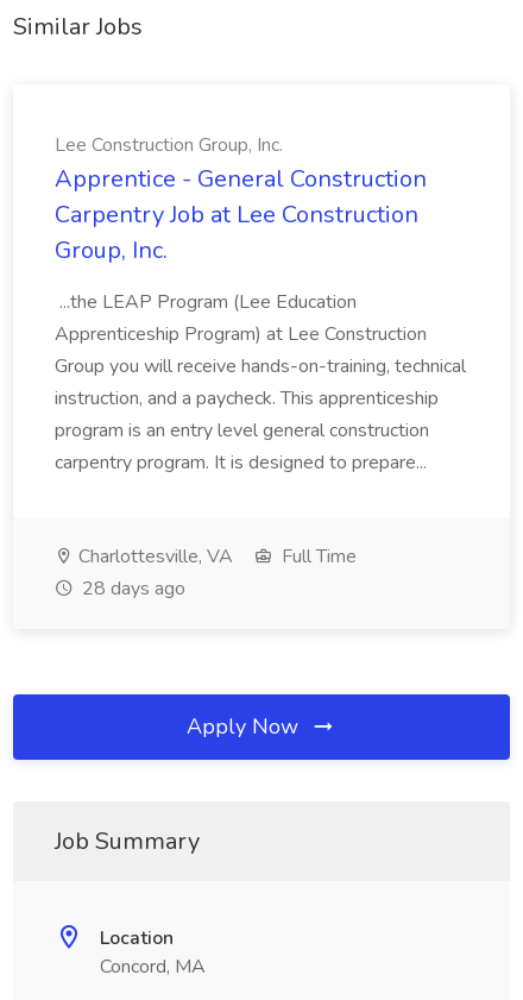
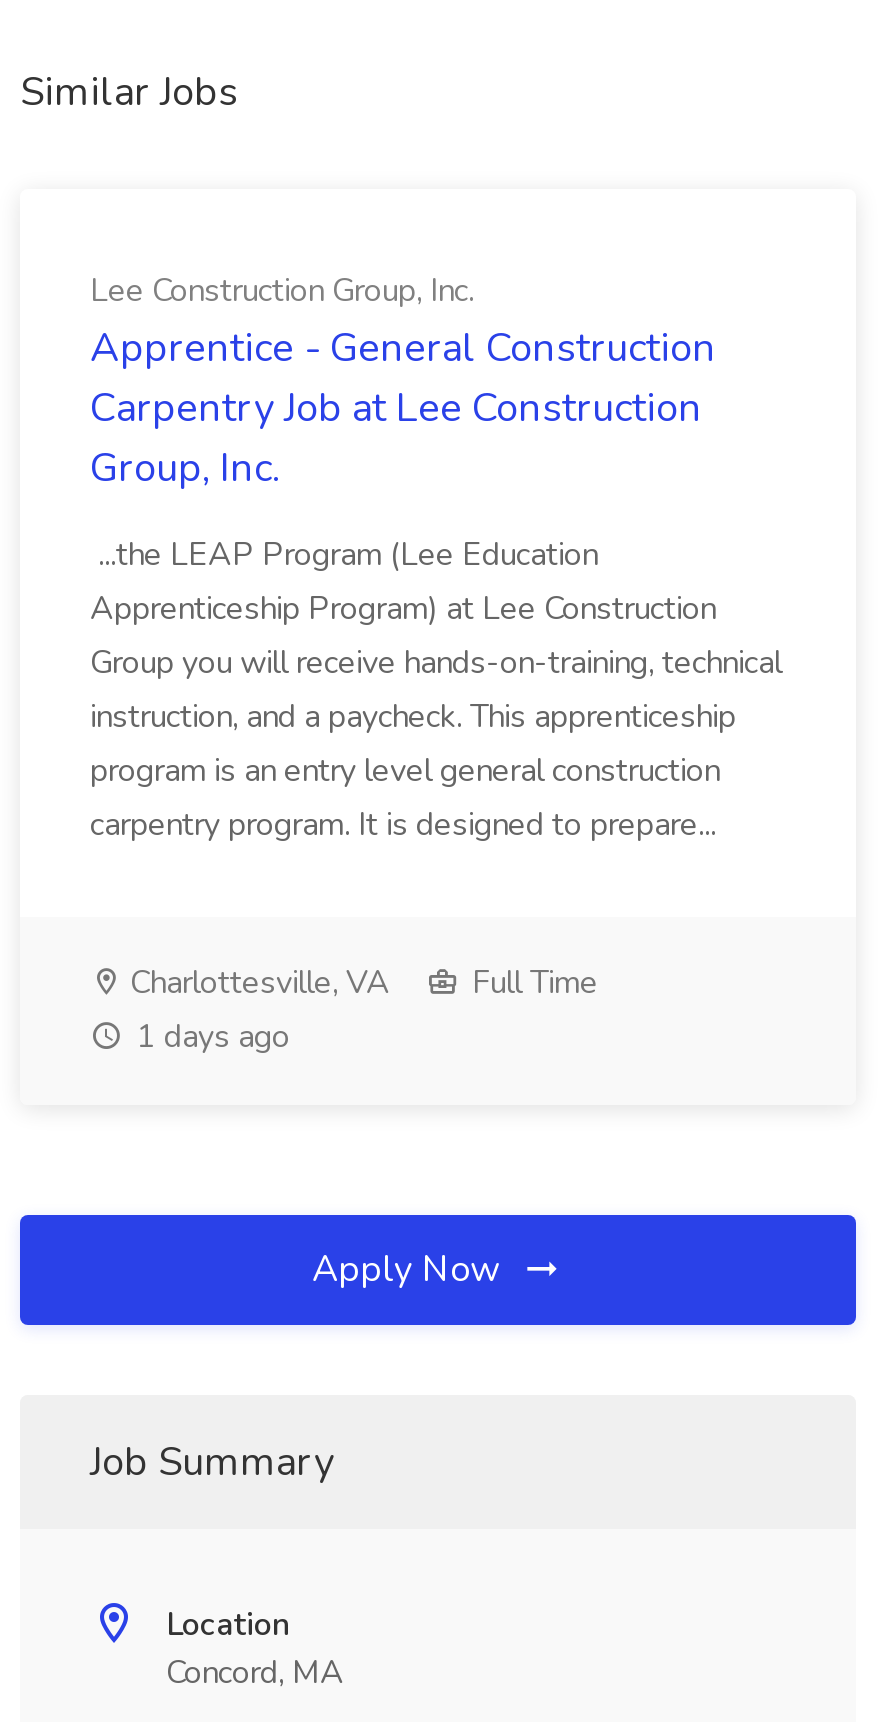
- 28 days ago
+ 1 days ago
